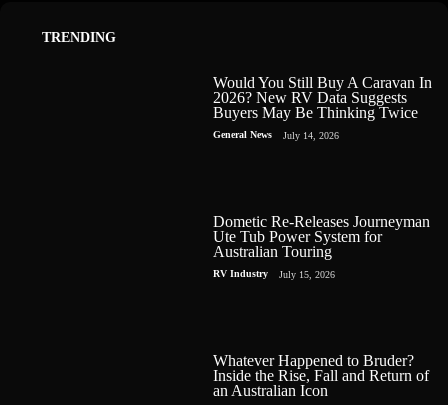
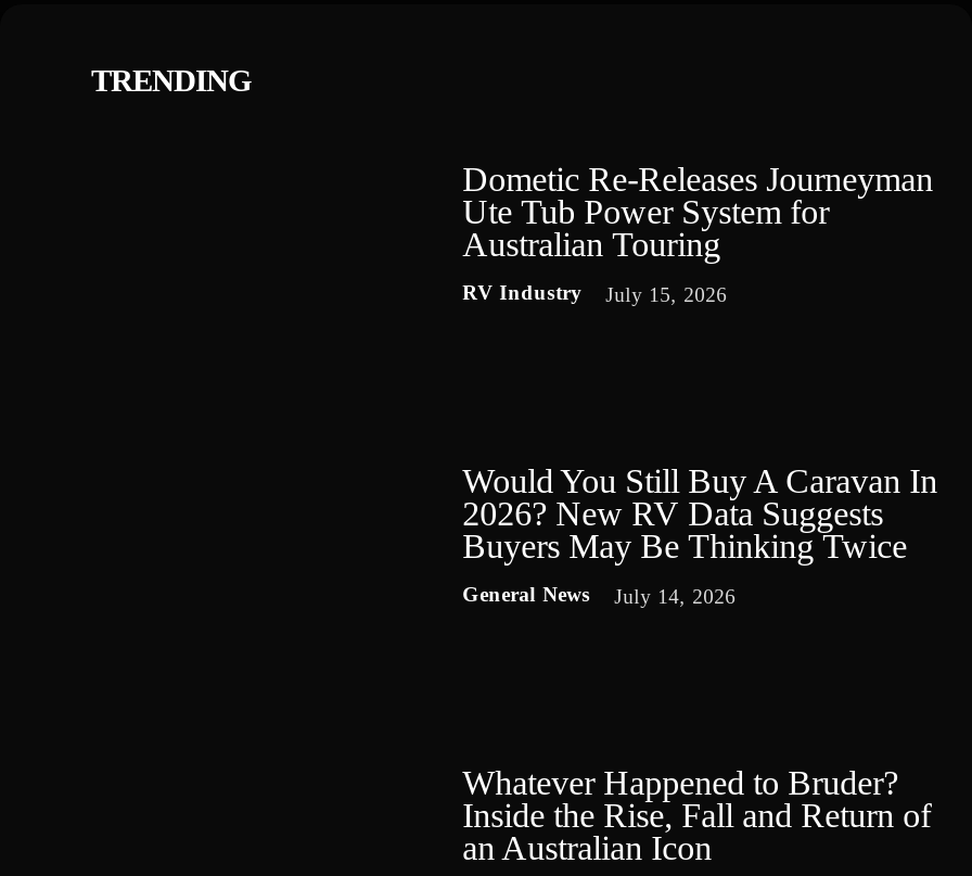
moved down: Would You Still Buy A Caravan In | 2026? New RV Data Suggests | Buyers May Be Thinking Twice | General News | July 14, 2026

moved up: Dometic Re-Releases Journeyman | Ute Tub Power System for | Australian Touring | RV Industry | July 15, 2026
